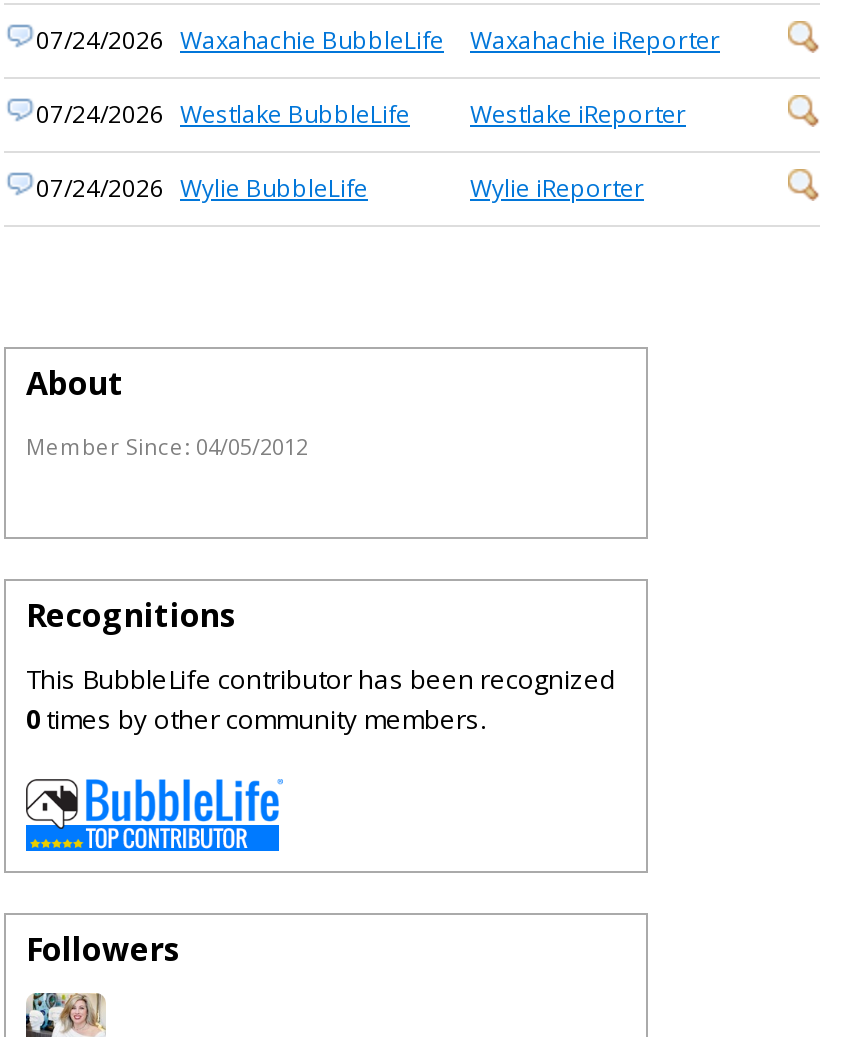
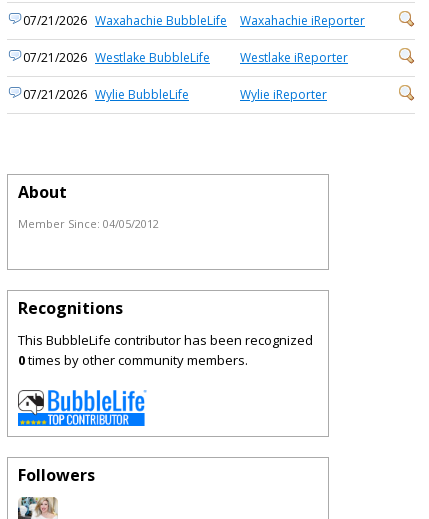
- 07/24/2026 Waxahachie BubbleLife
+ 07/21/2026 Waxahachie BubbleLife

- 07/24/2026 Westlake BubbleLife
+ 07/21/2026 Westlake BubbleLife

- 07/24/2026 Wylie BubbleLife
+ 07/21/2026 Wylie BubbleLife
